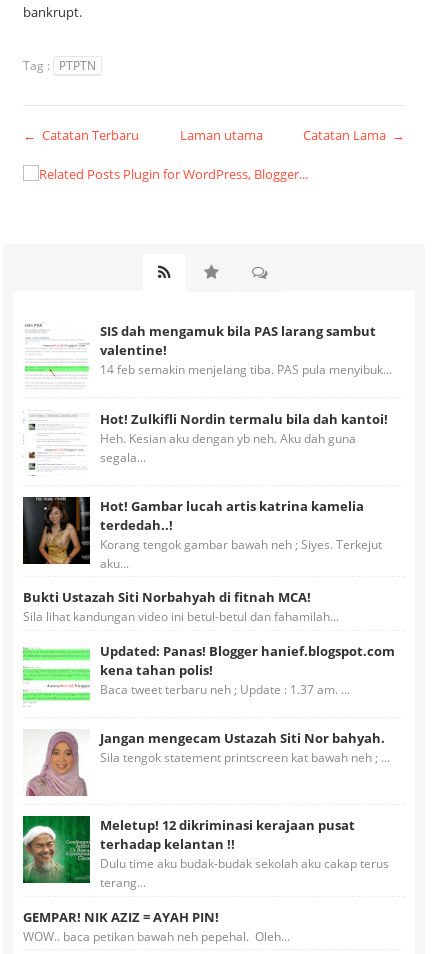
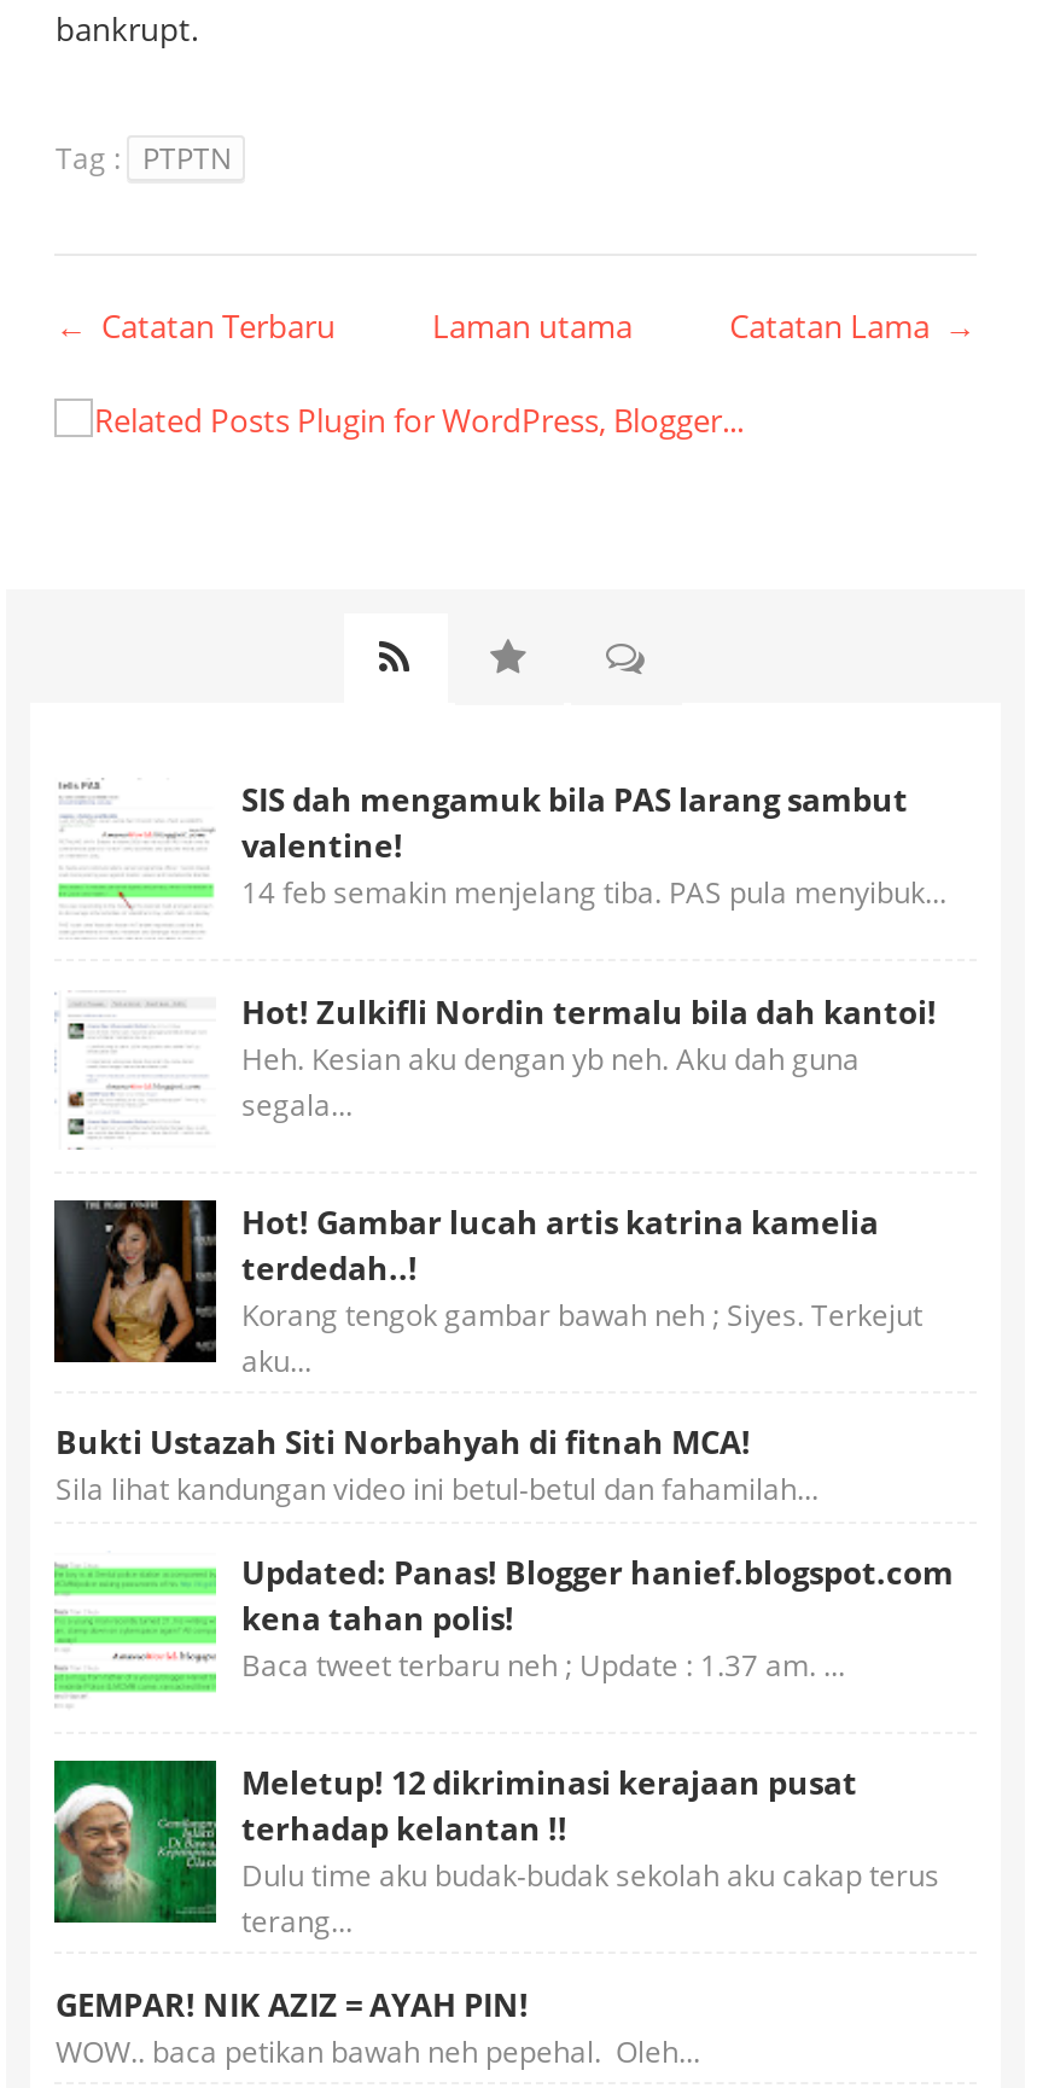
- [image]
- Jangan mengecam Ustazah Siti Nor bahyah.
- Sila tengok statement printscreen kat bawah neh ; ...
